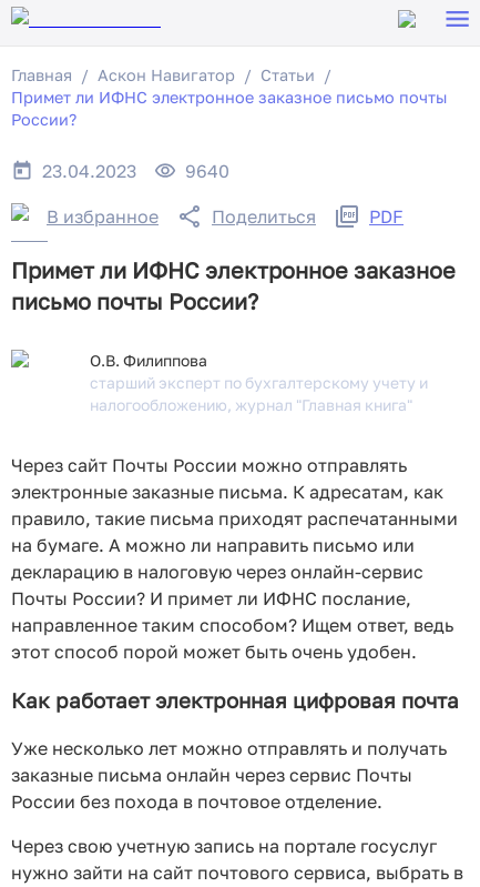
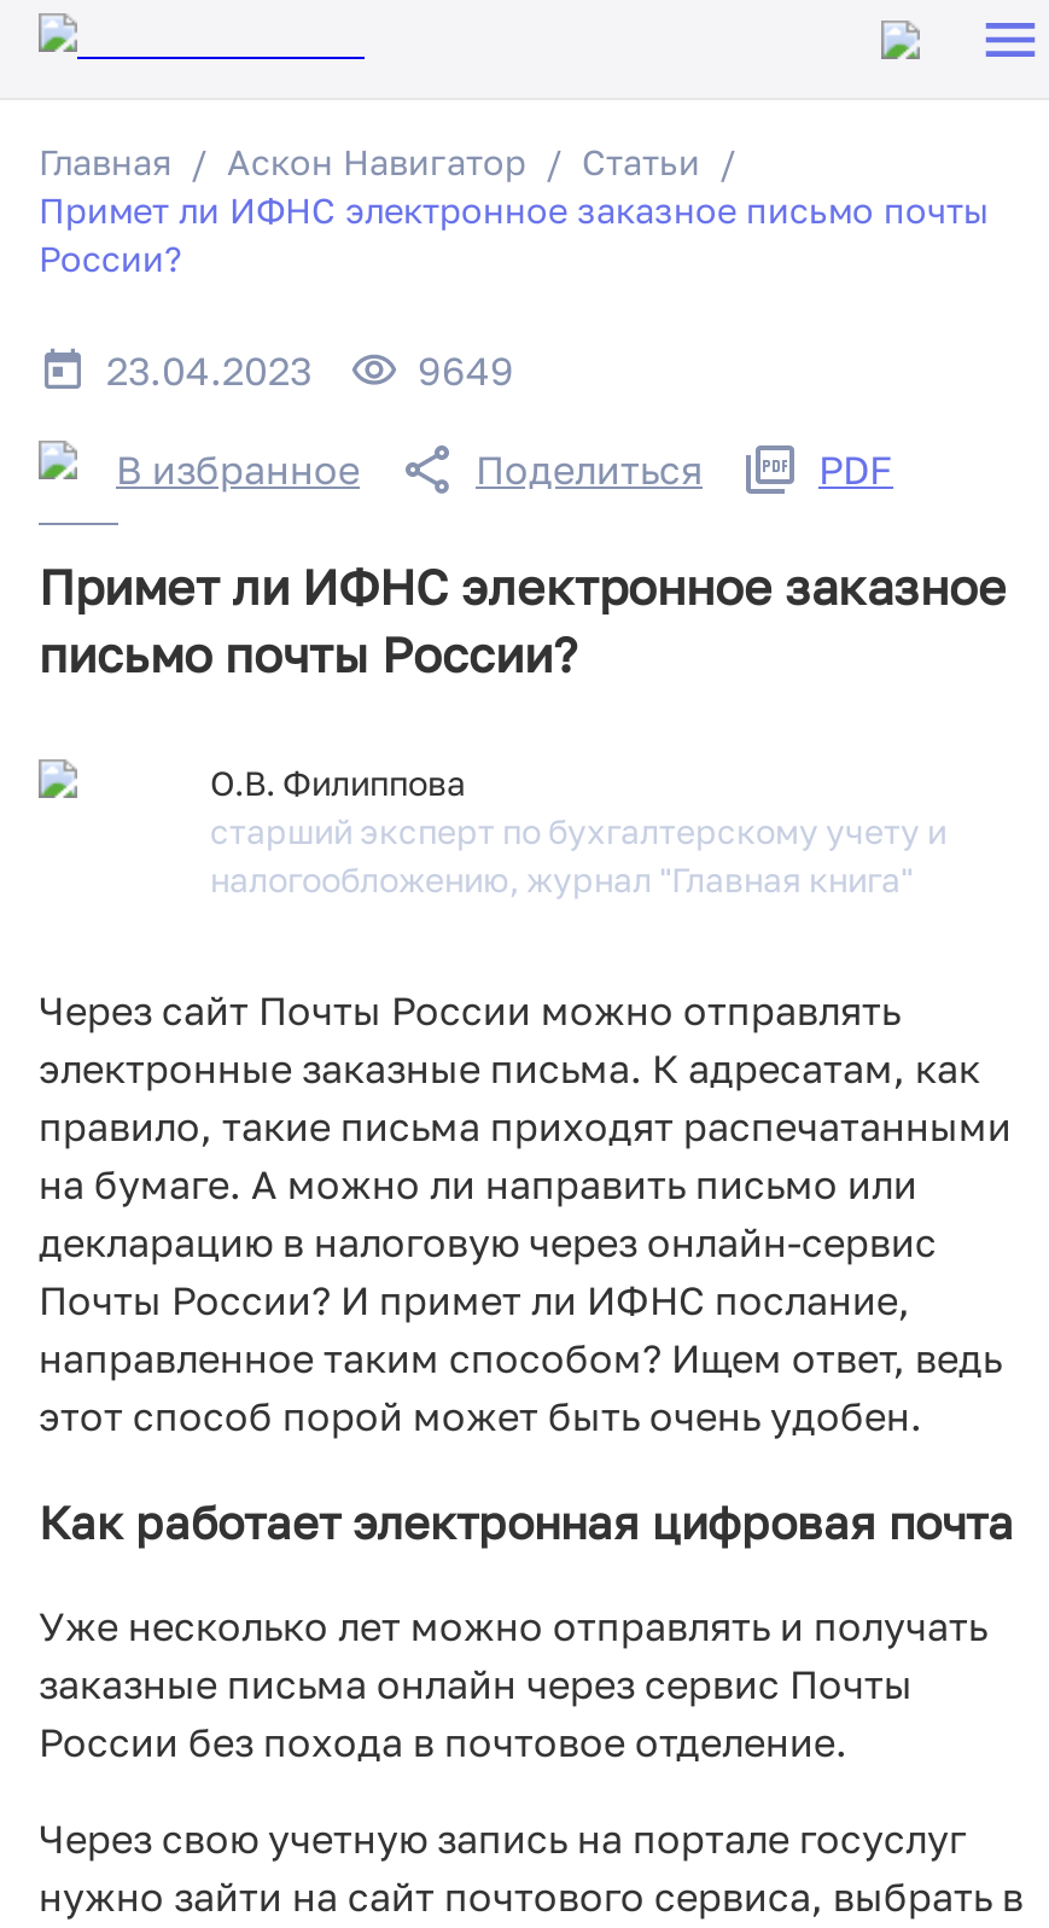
- 9640
+ 9649
